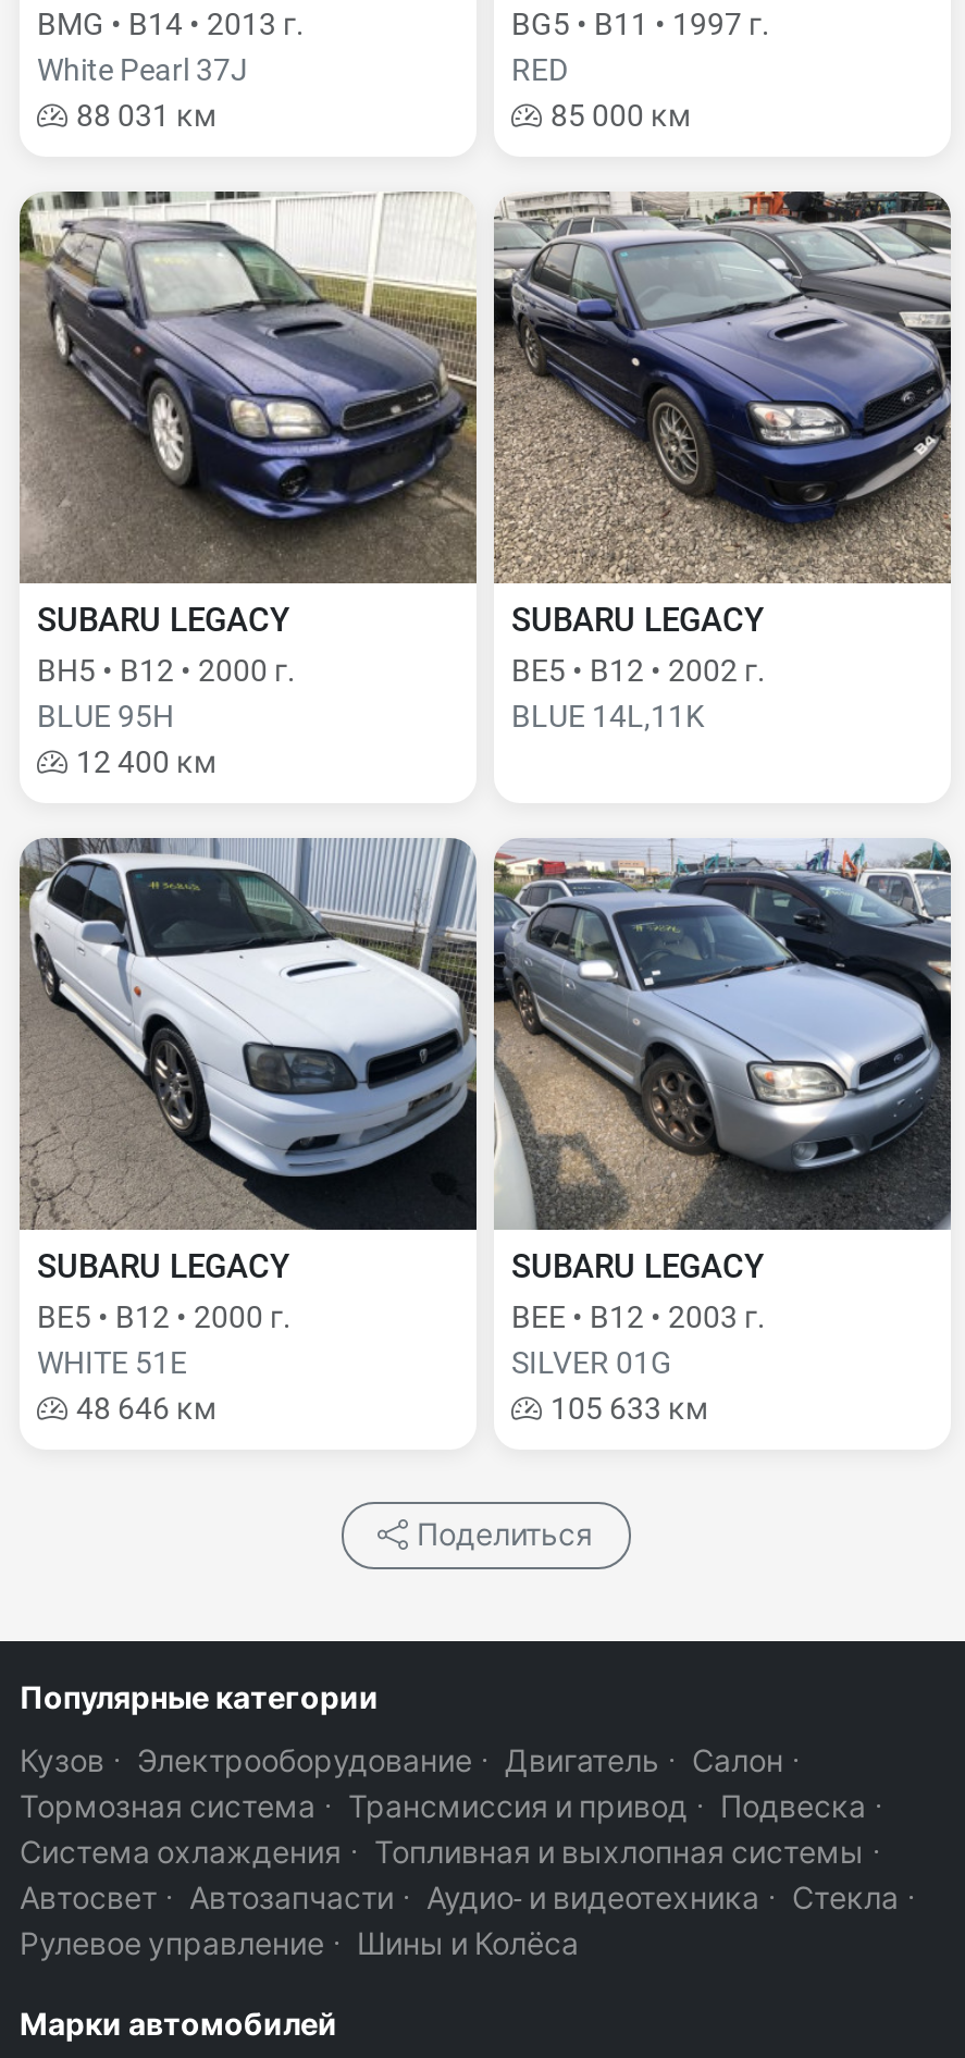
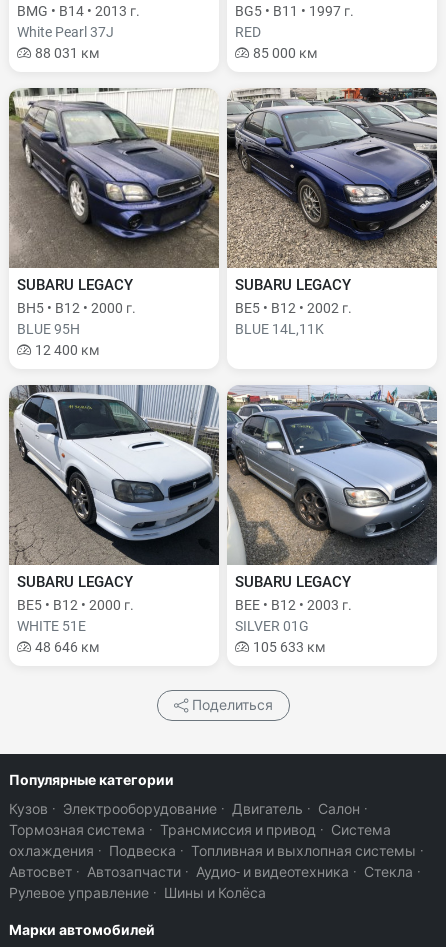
- Тормозная система · Трансмиссия и привод · Подвеска ·
- Система охлаждения · Топливная и выхлопная системы ·
+ Тормозная система · Трансмиссия и привод · Система
+ охлаждения · Подвеска · Топливная и выхлопная системы ·
